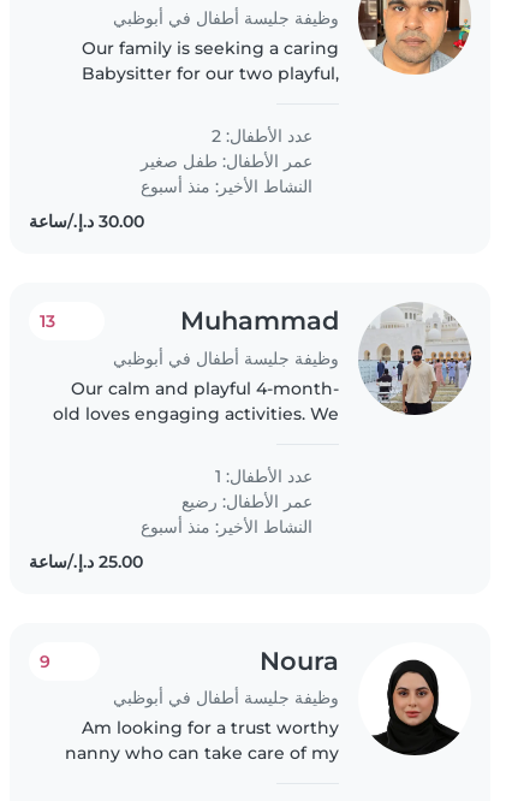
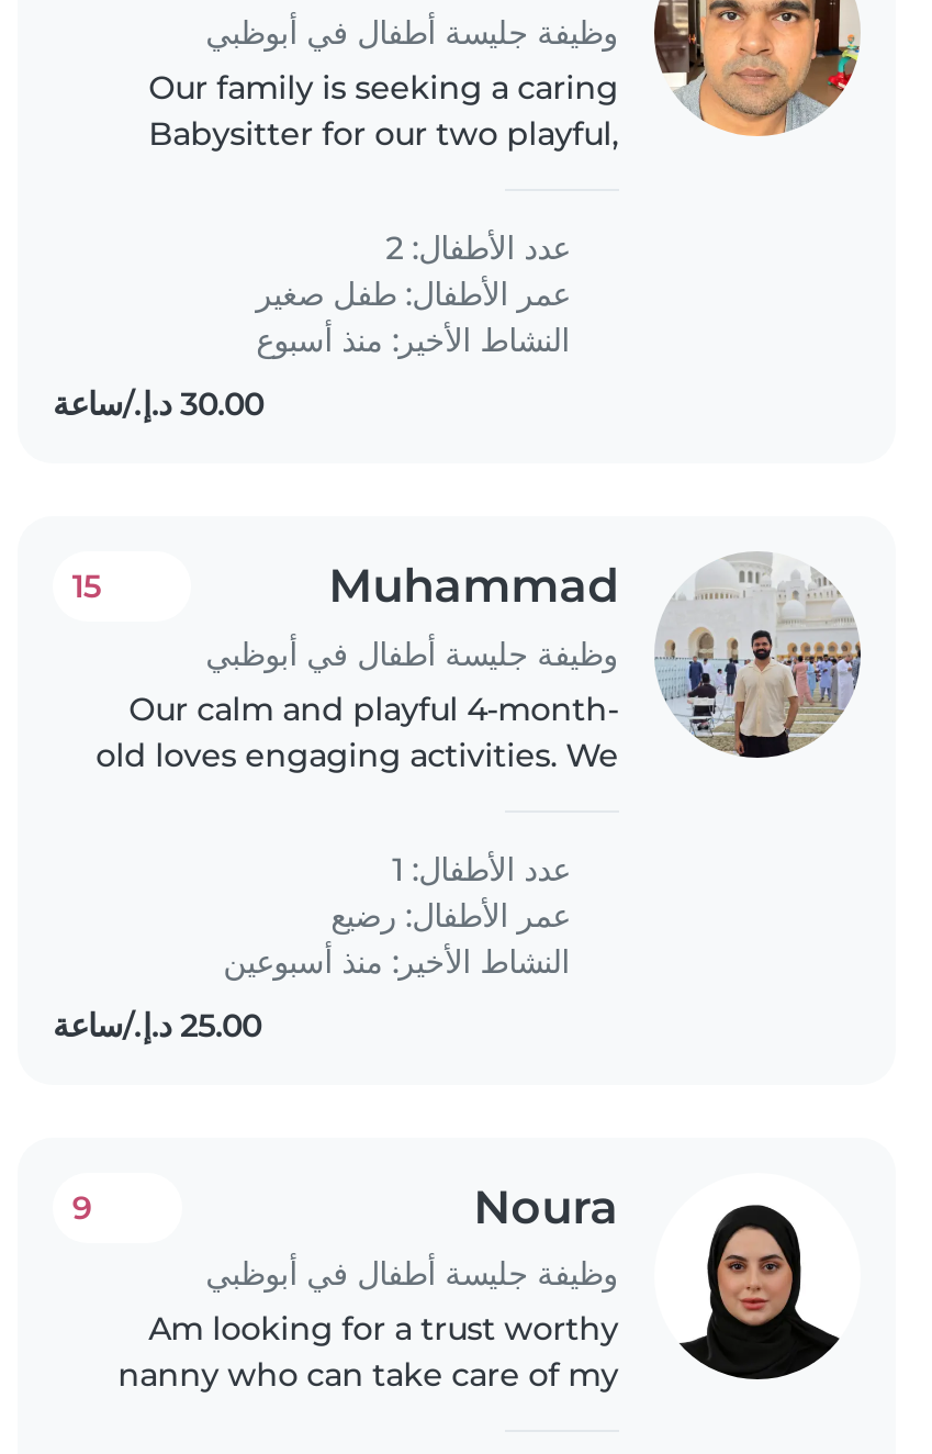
- 13
+ 15

- النشاط الأخير: منذ أسبوع
+ النشاط الأخير: منذ أسبوعين
